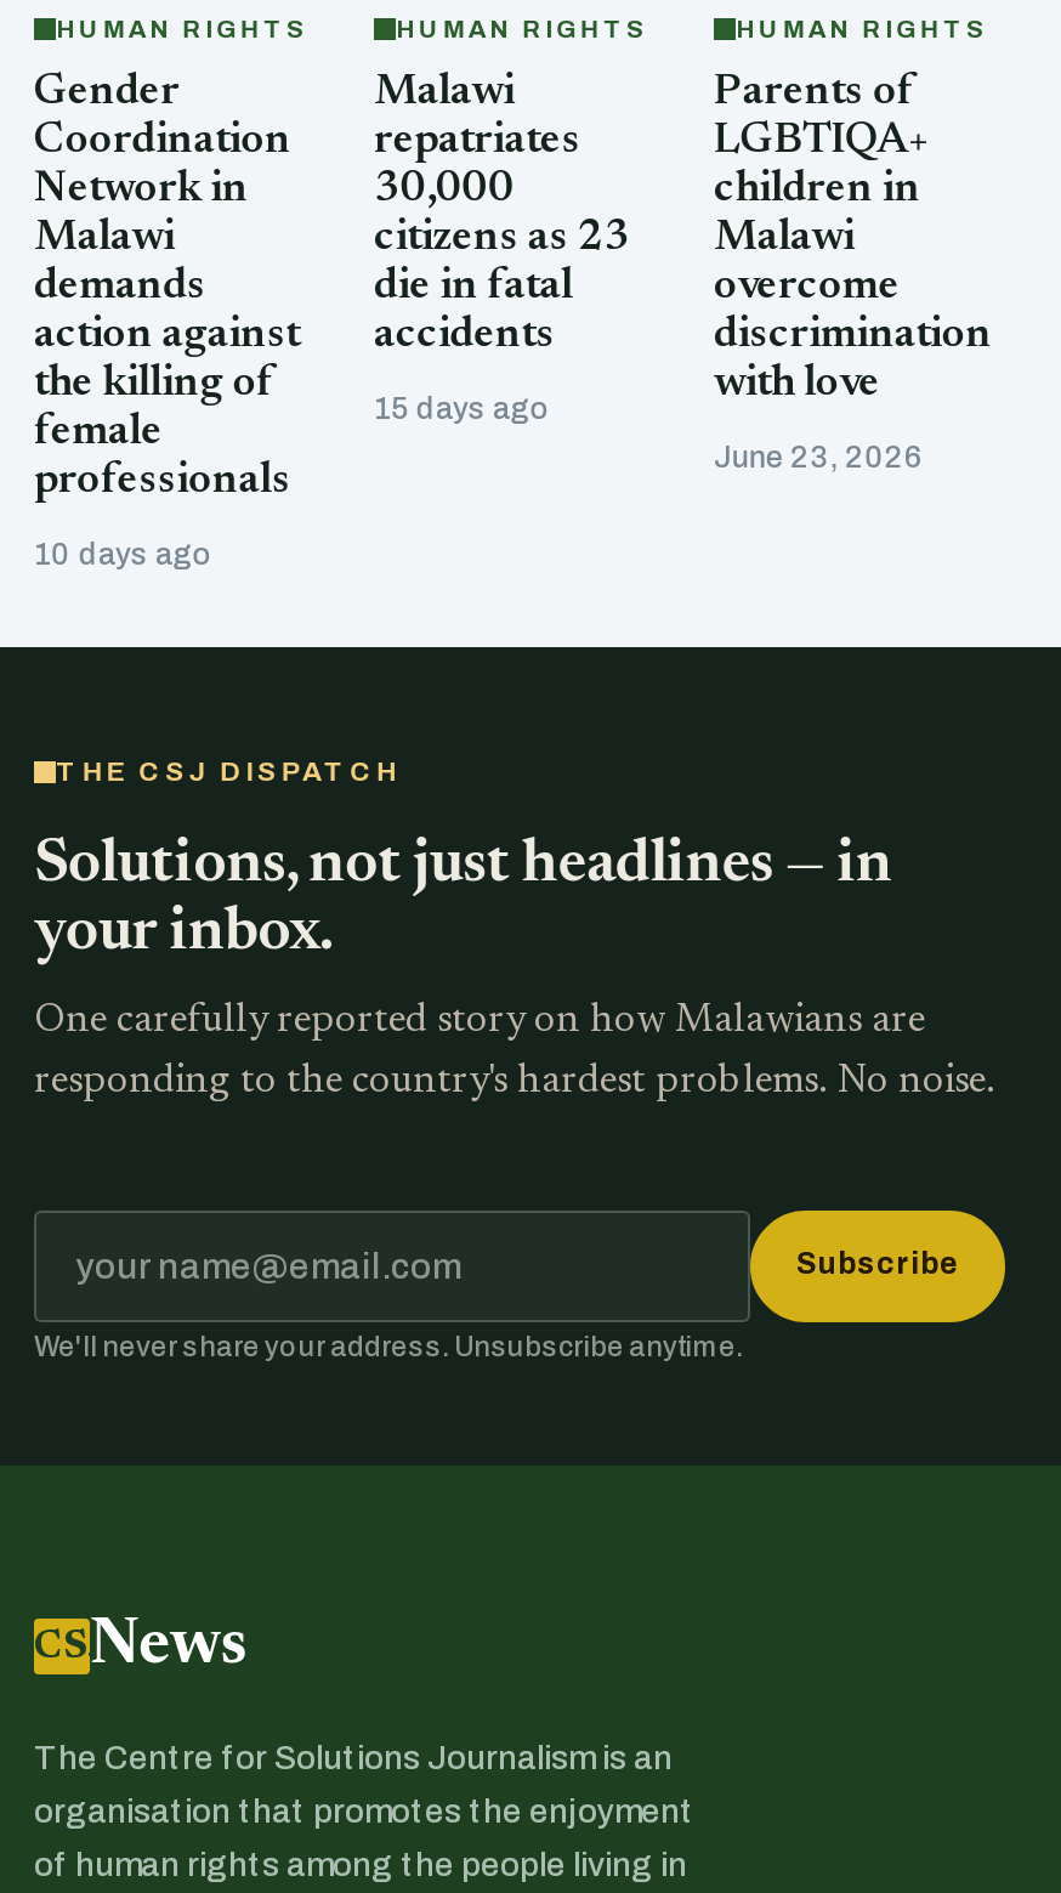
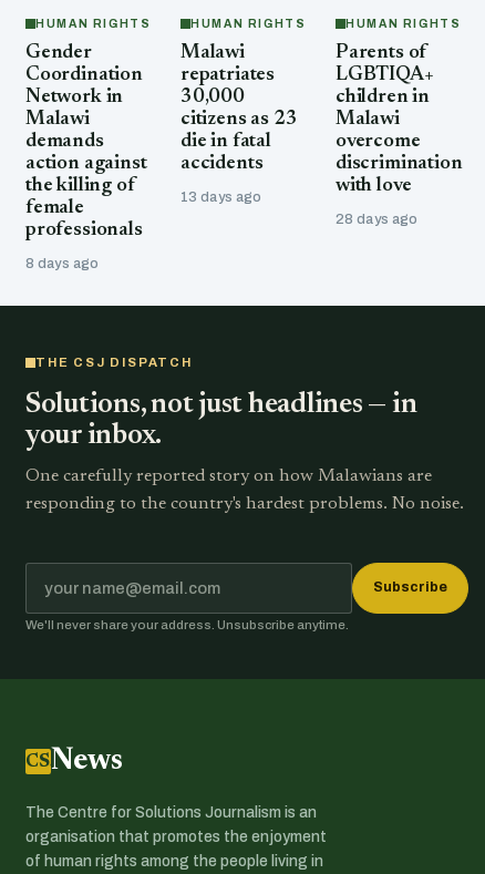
- 15 days ago
+ 13 days ago

- June 23, 2026
+ 28 days ago

- 10 days ago
+ 8 days ago
